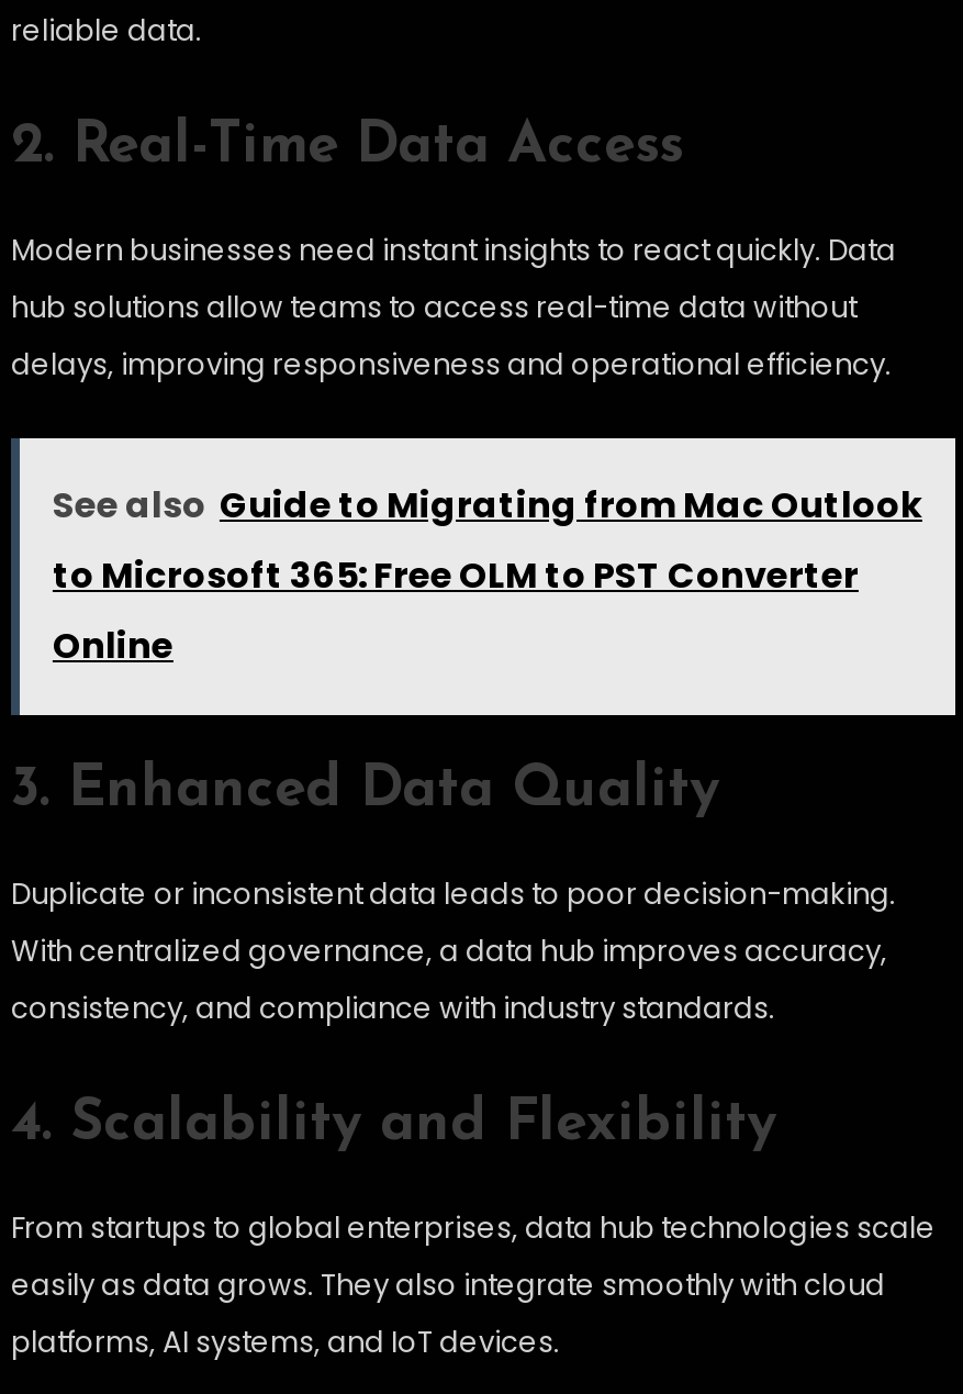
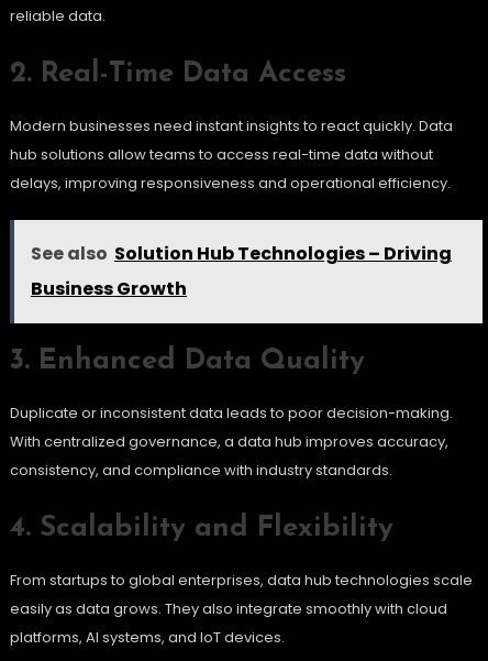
- See also Guide to Migrating from Mac Outlook
- to Microsoft 365: Free OLM to PST Converter
- Online
+ See also Solution Hub Technologies – Driving
+ Business Growth
